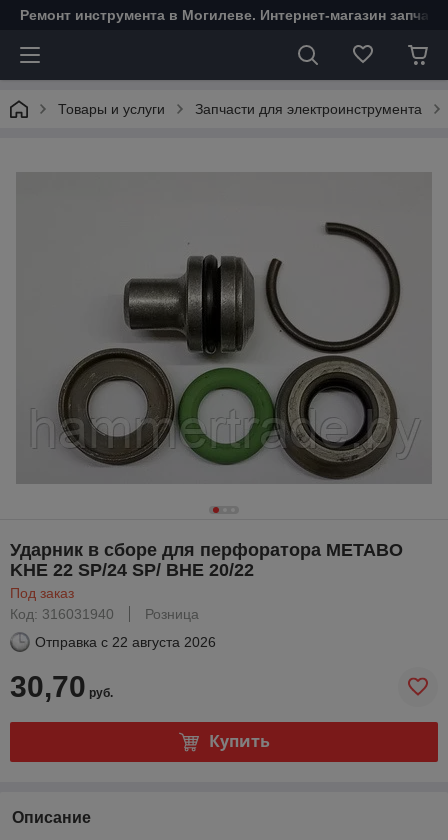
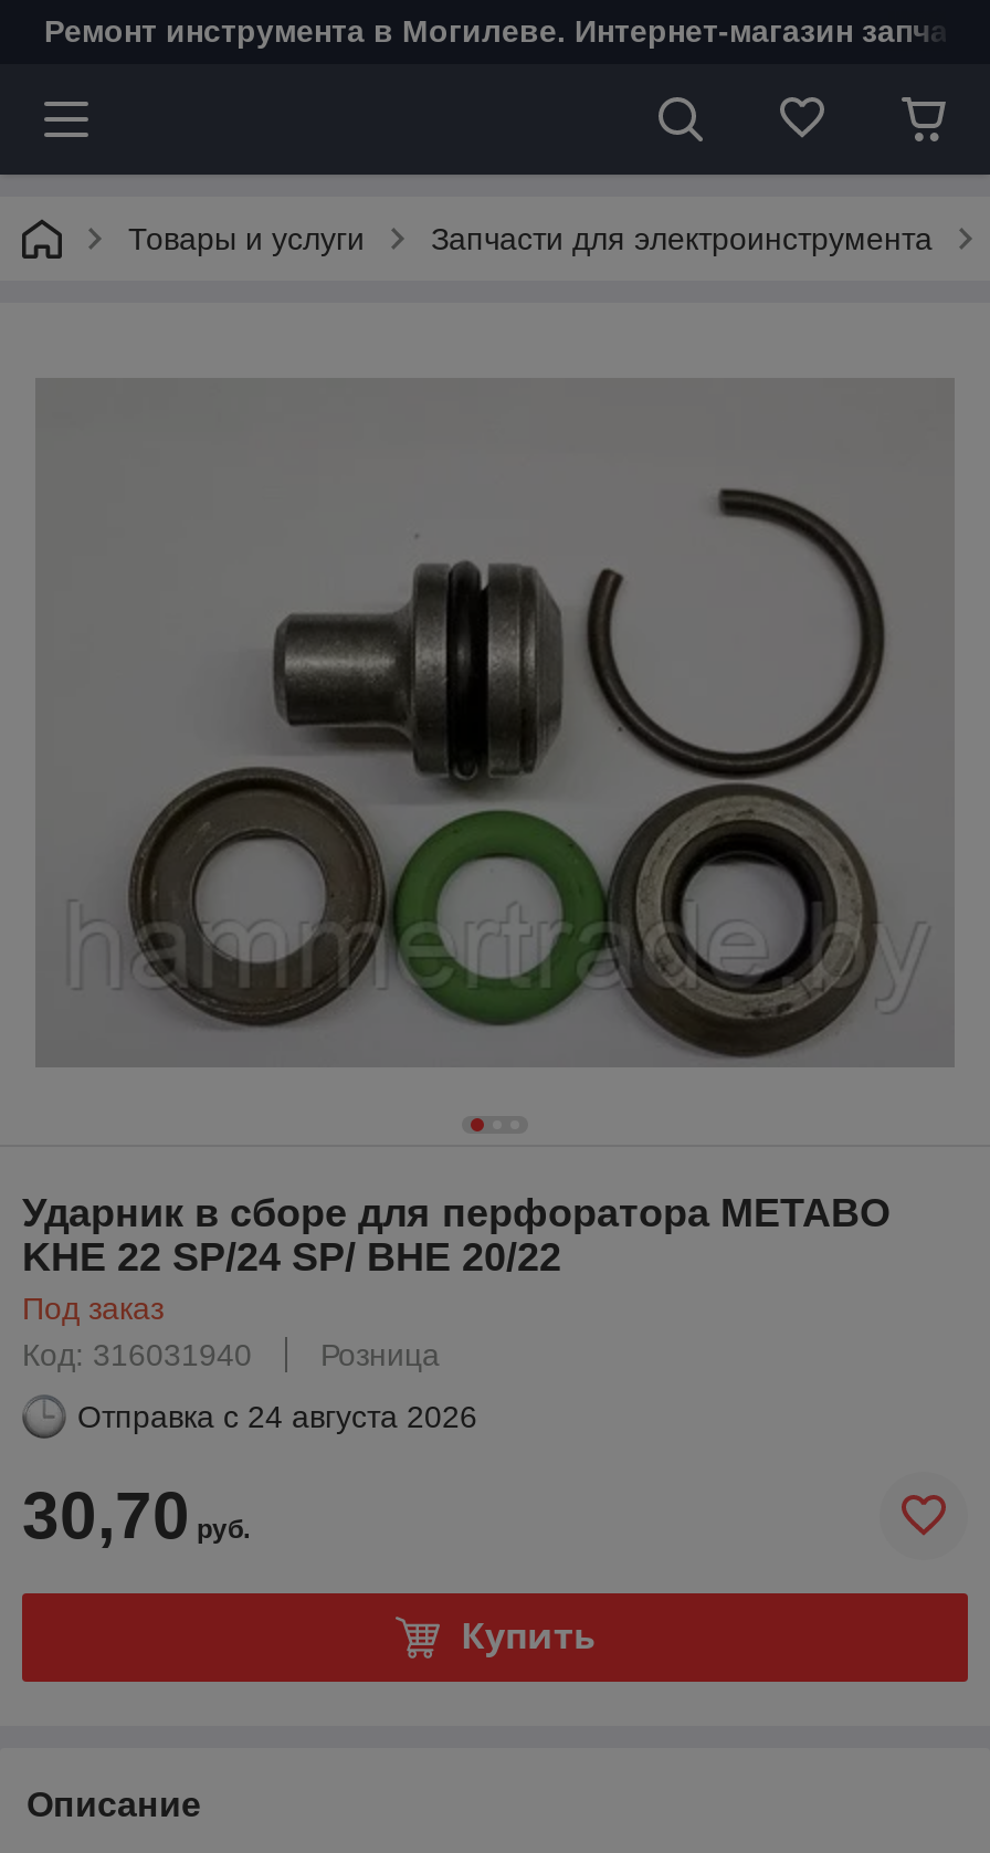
- Отправка с 22 августа 2026
+ Отправка с 24 августа 2026
